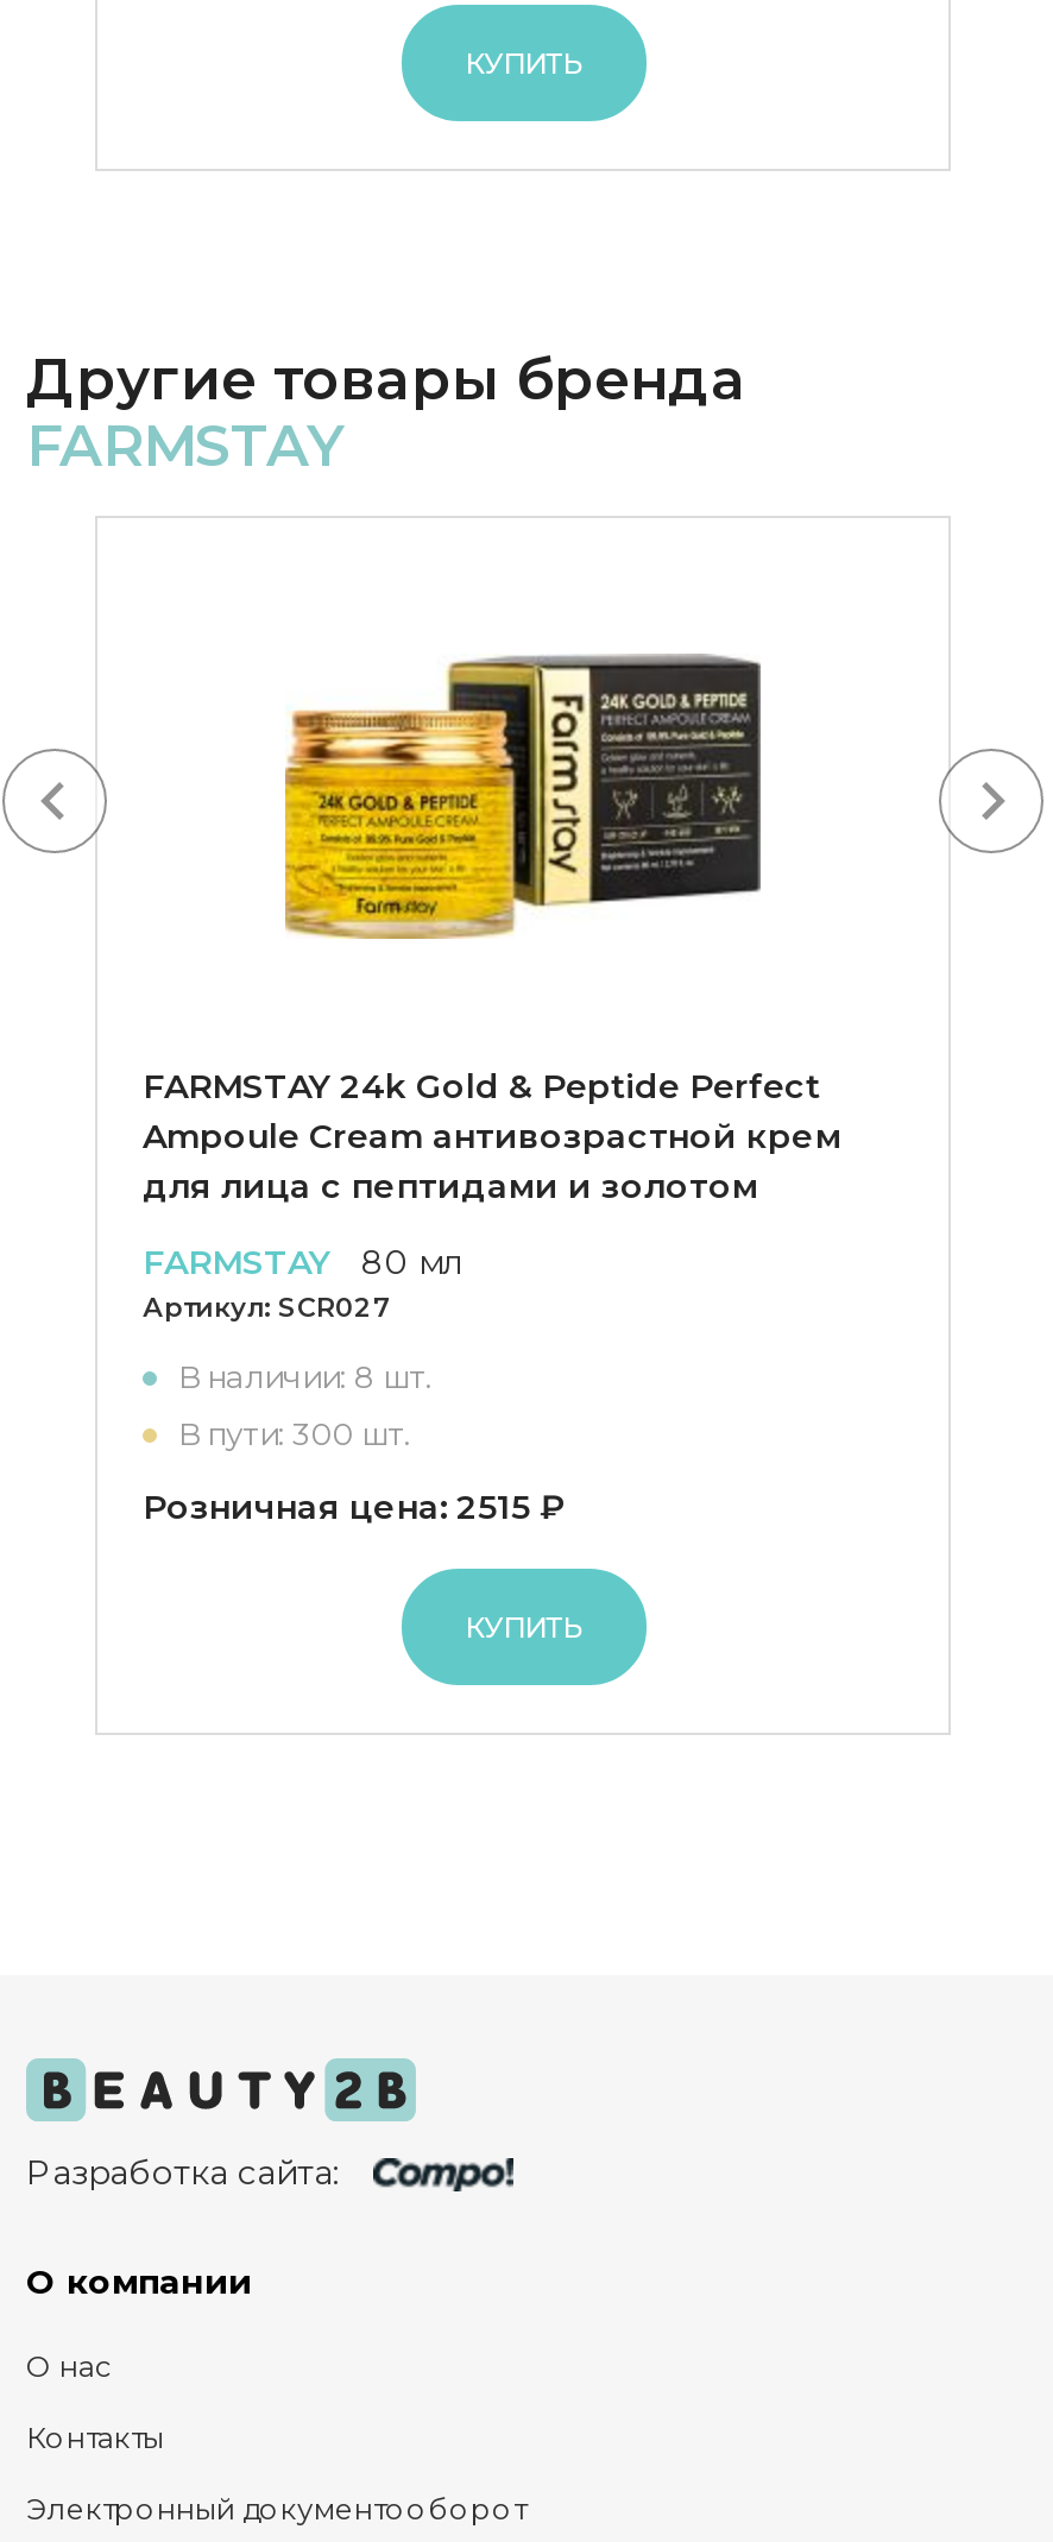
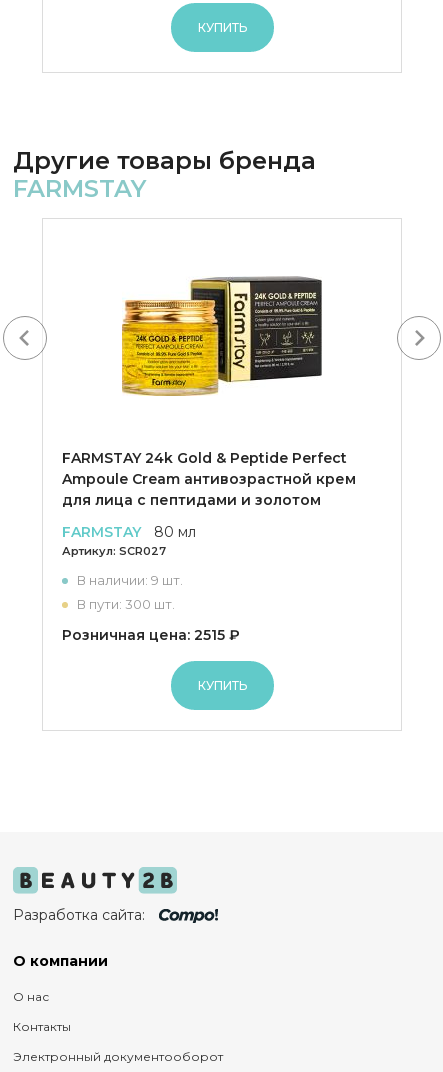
- В наличии: 8 шт.
+ В наличии: 9 шт.
